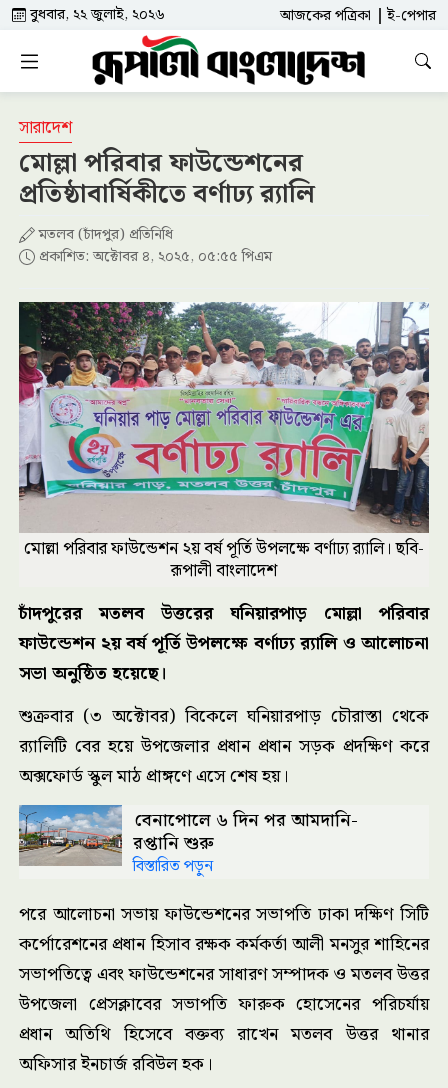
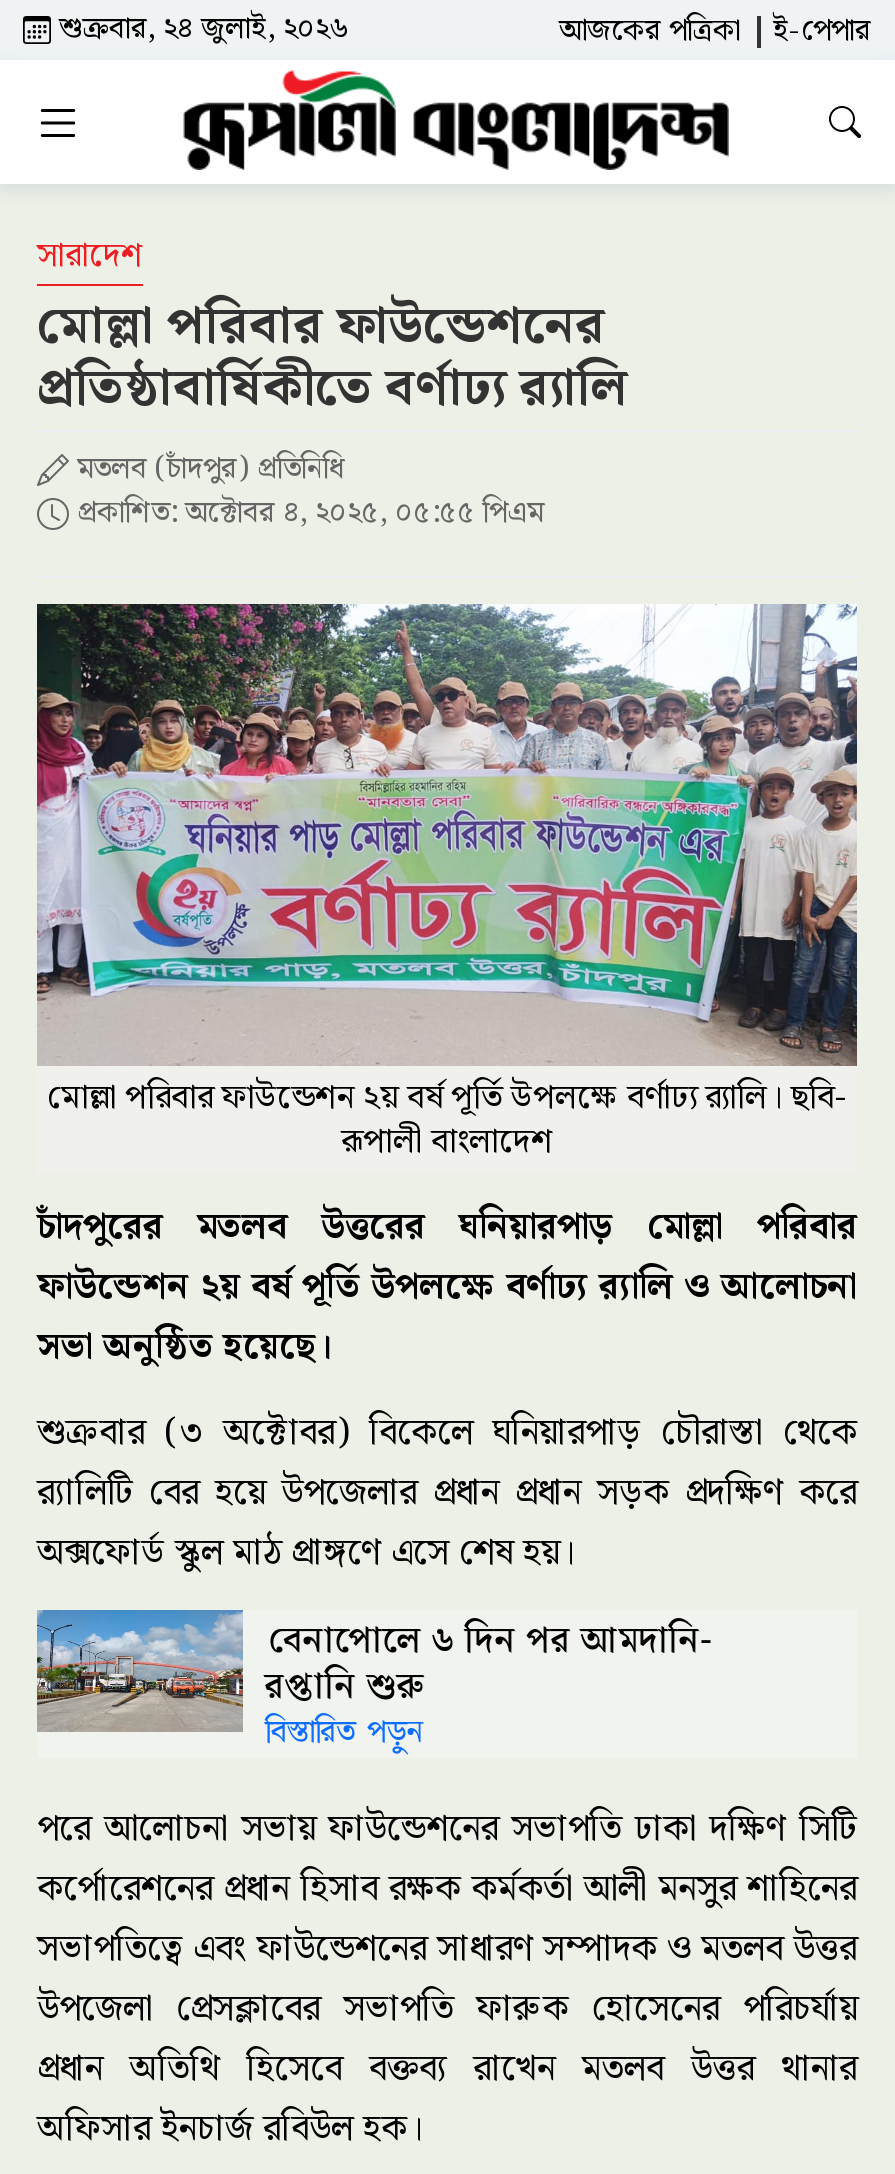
- বুধবার, ২২ জুলাই, ২০২৬
+ শুক্রবার, ২৪ জুলাই, ২০২৬
